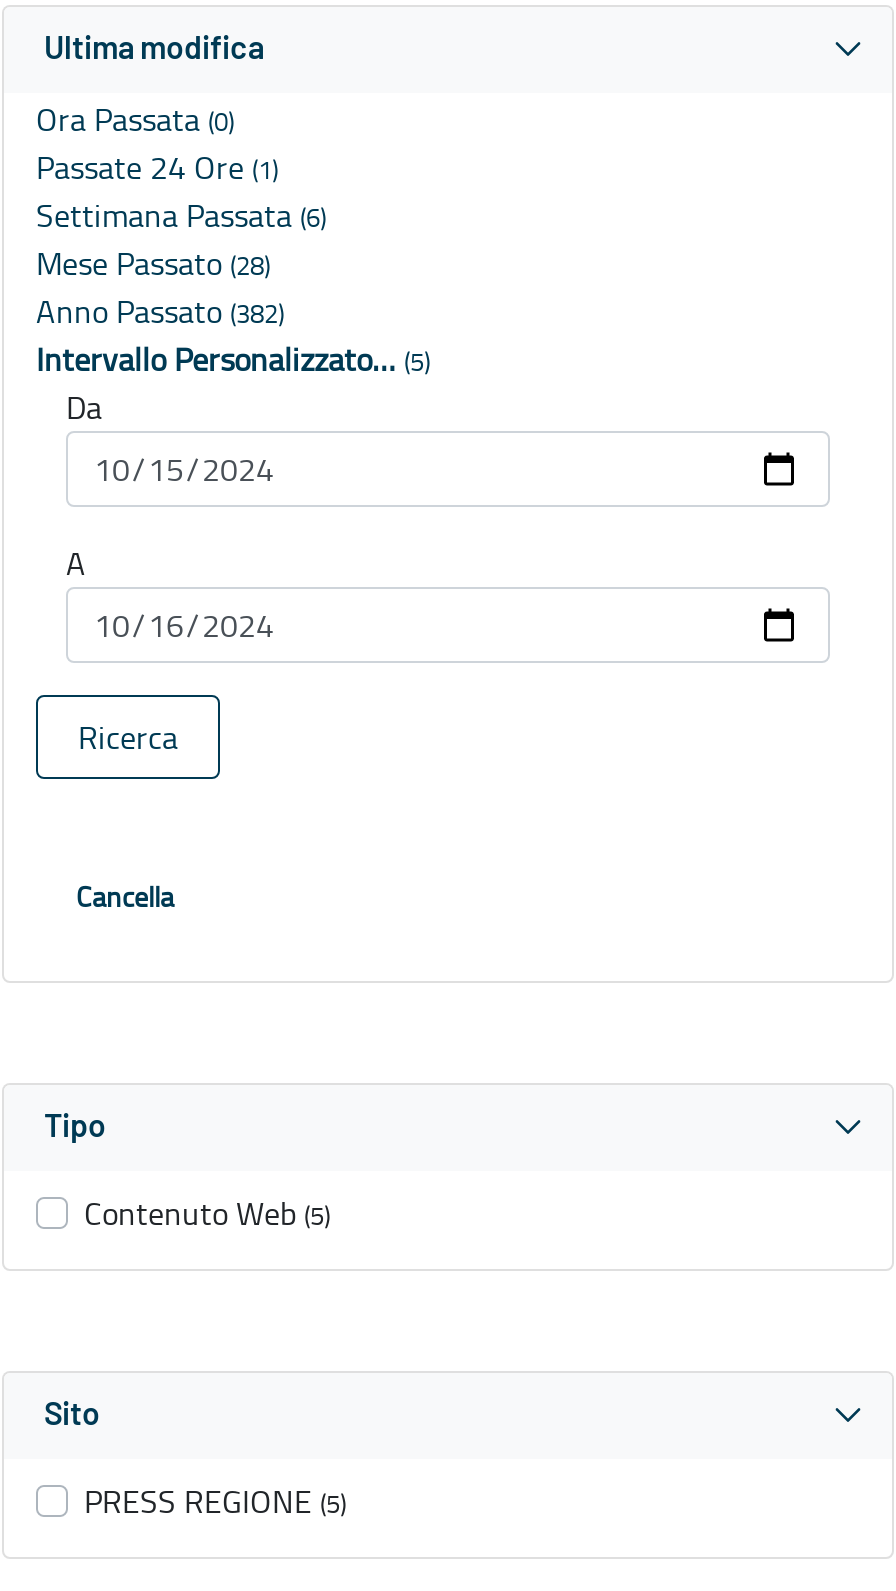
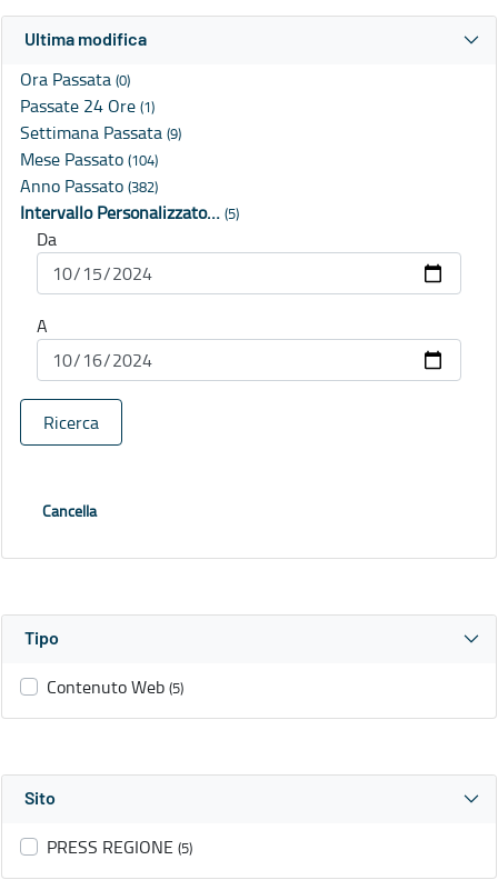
- Settimana Passata (6)
+ Settimana Passata (9)

- Mese Passato (28)
+ Mese Passato (104)
